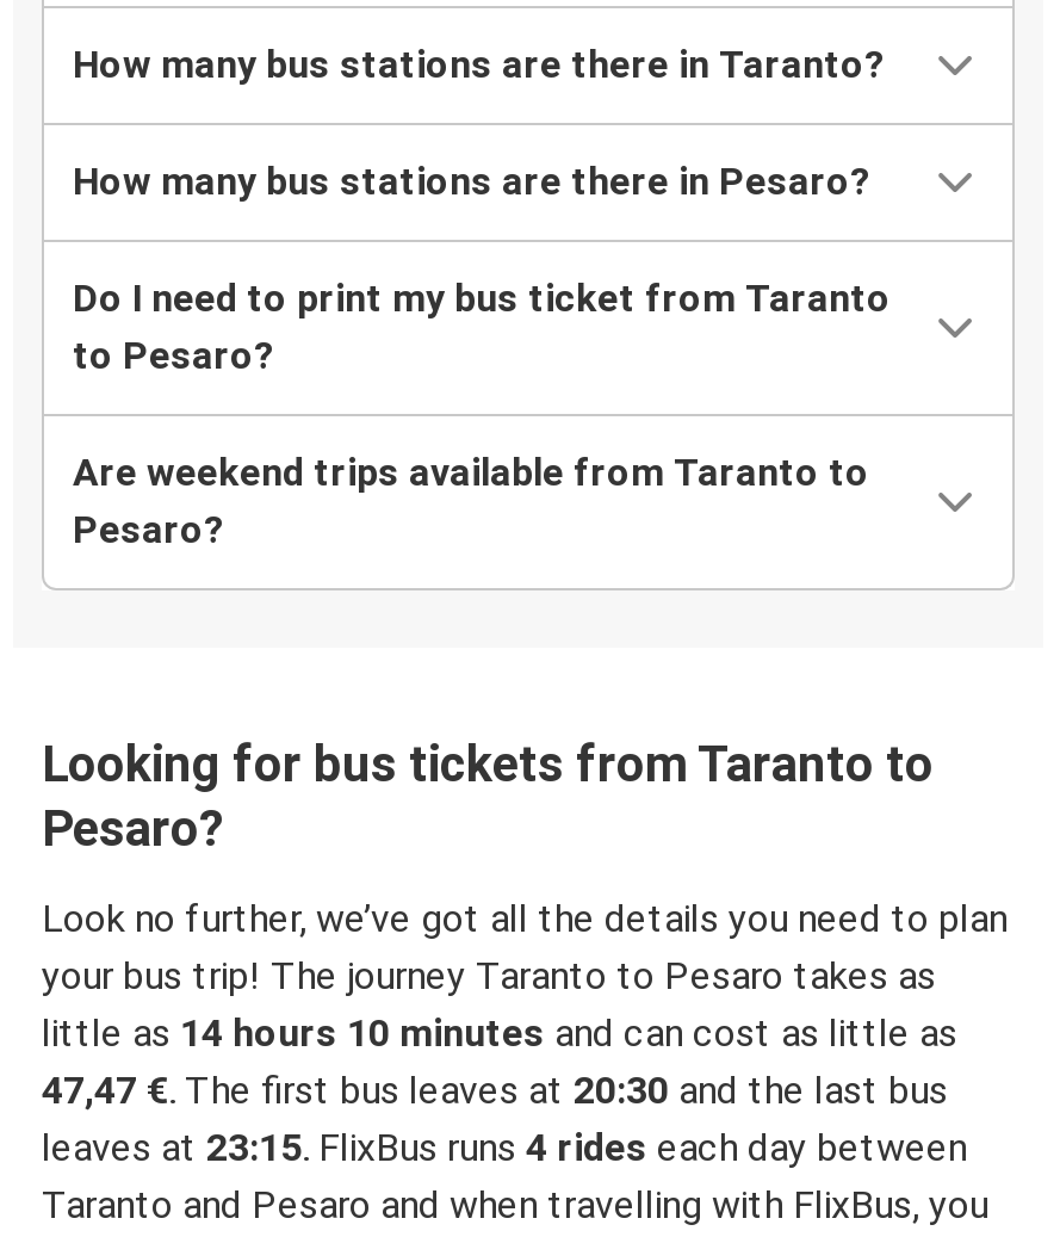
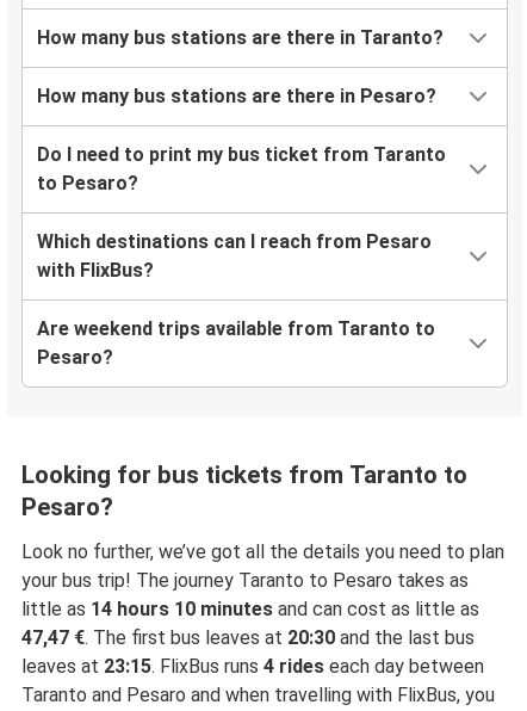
+ Which destinations can I reach from Pesaro
+ with FlixBus?
